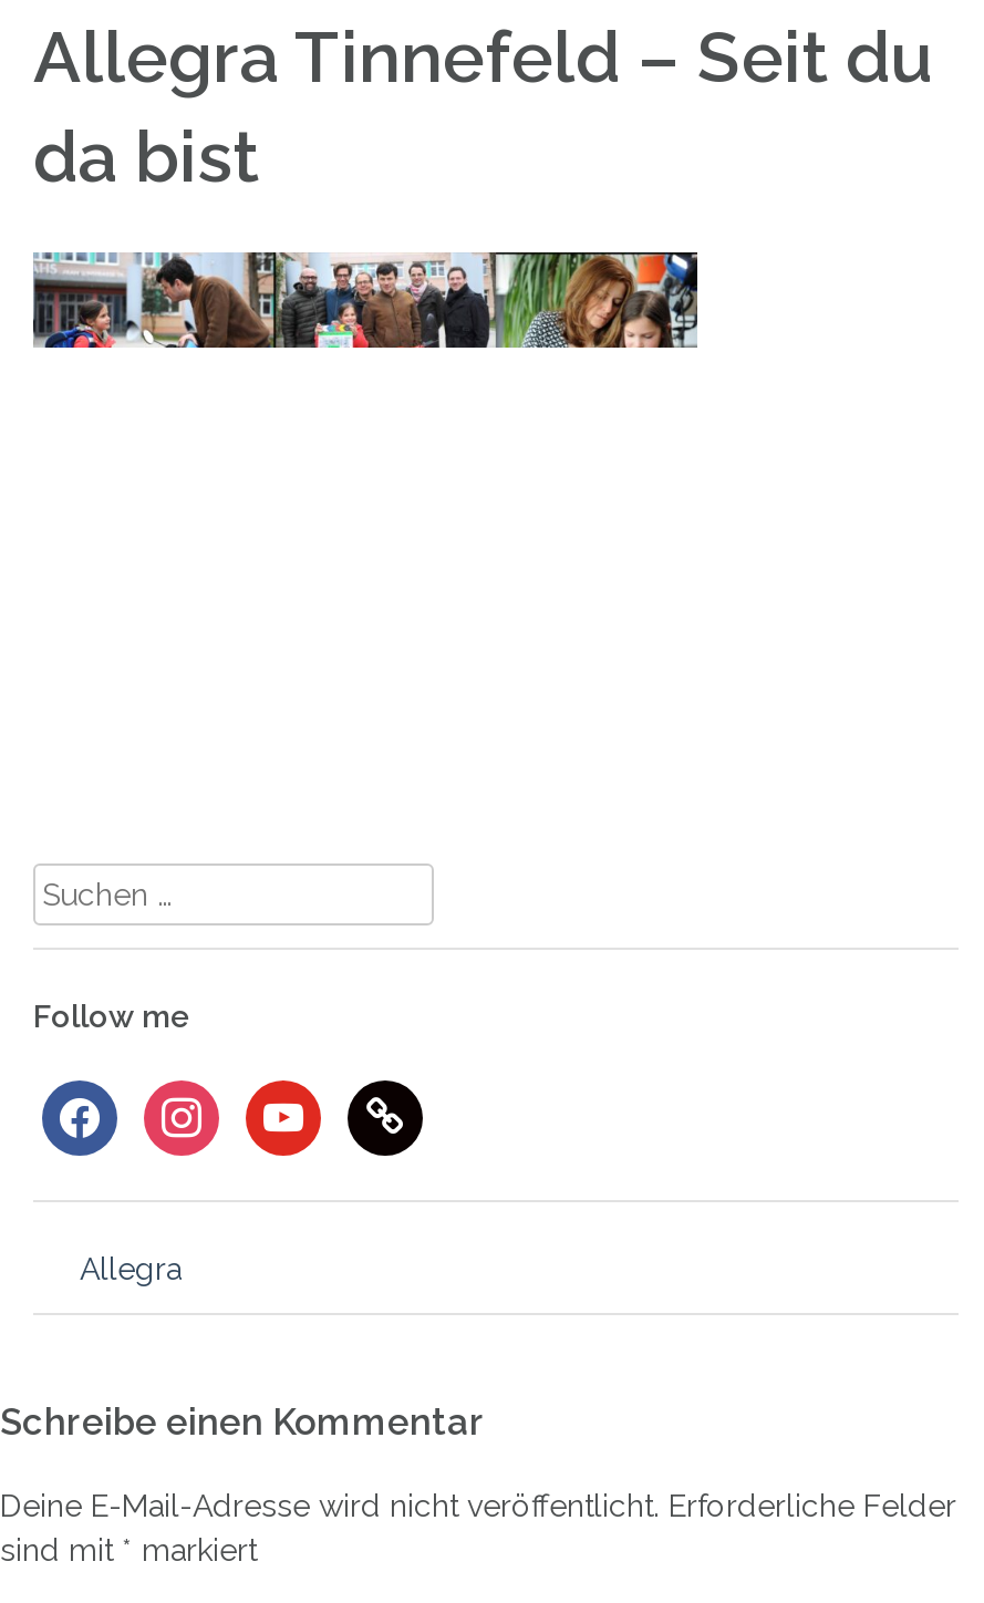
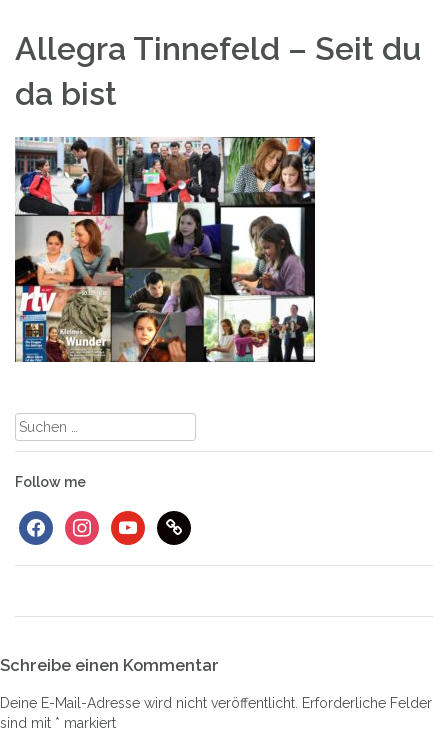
+ [image]

- Allegra
